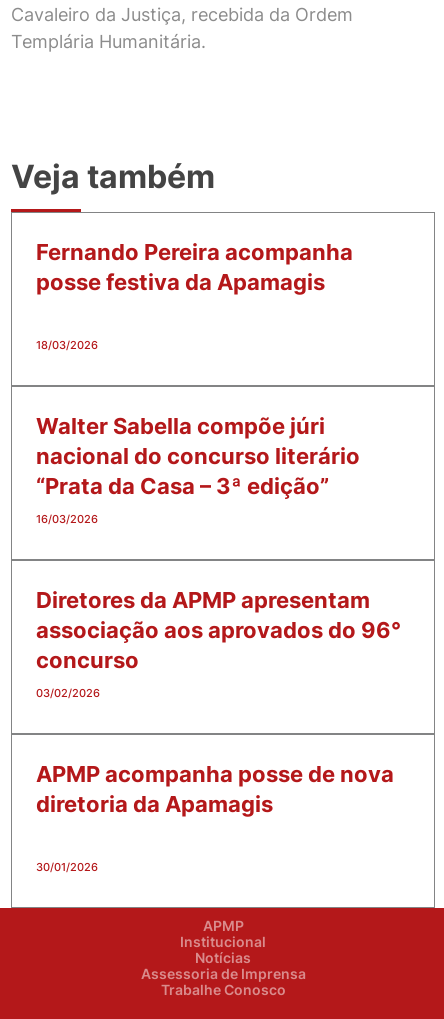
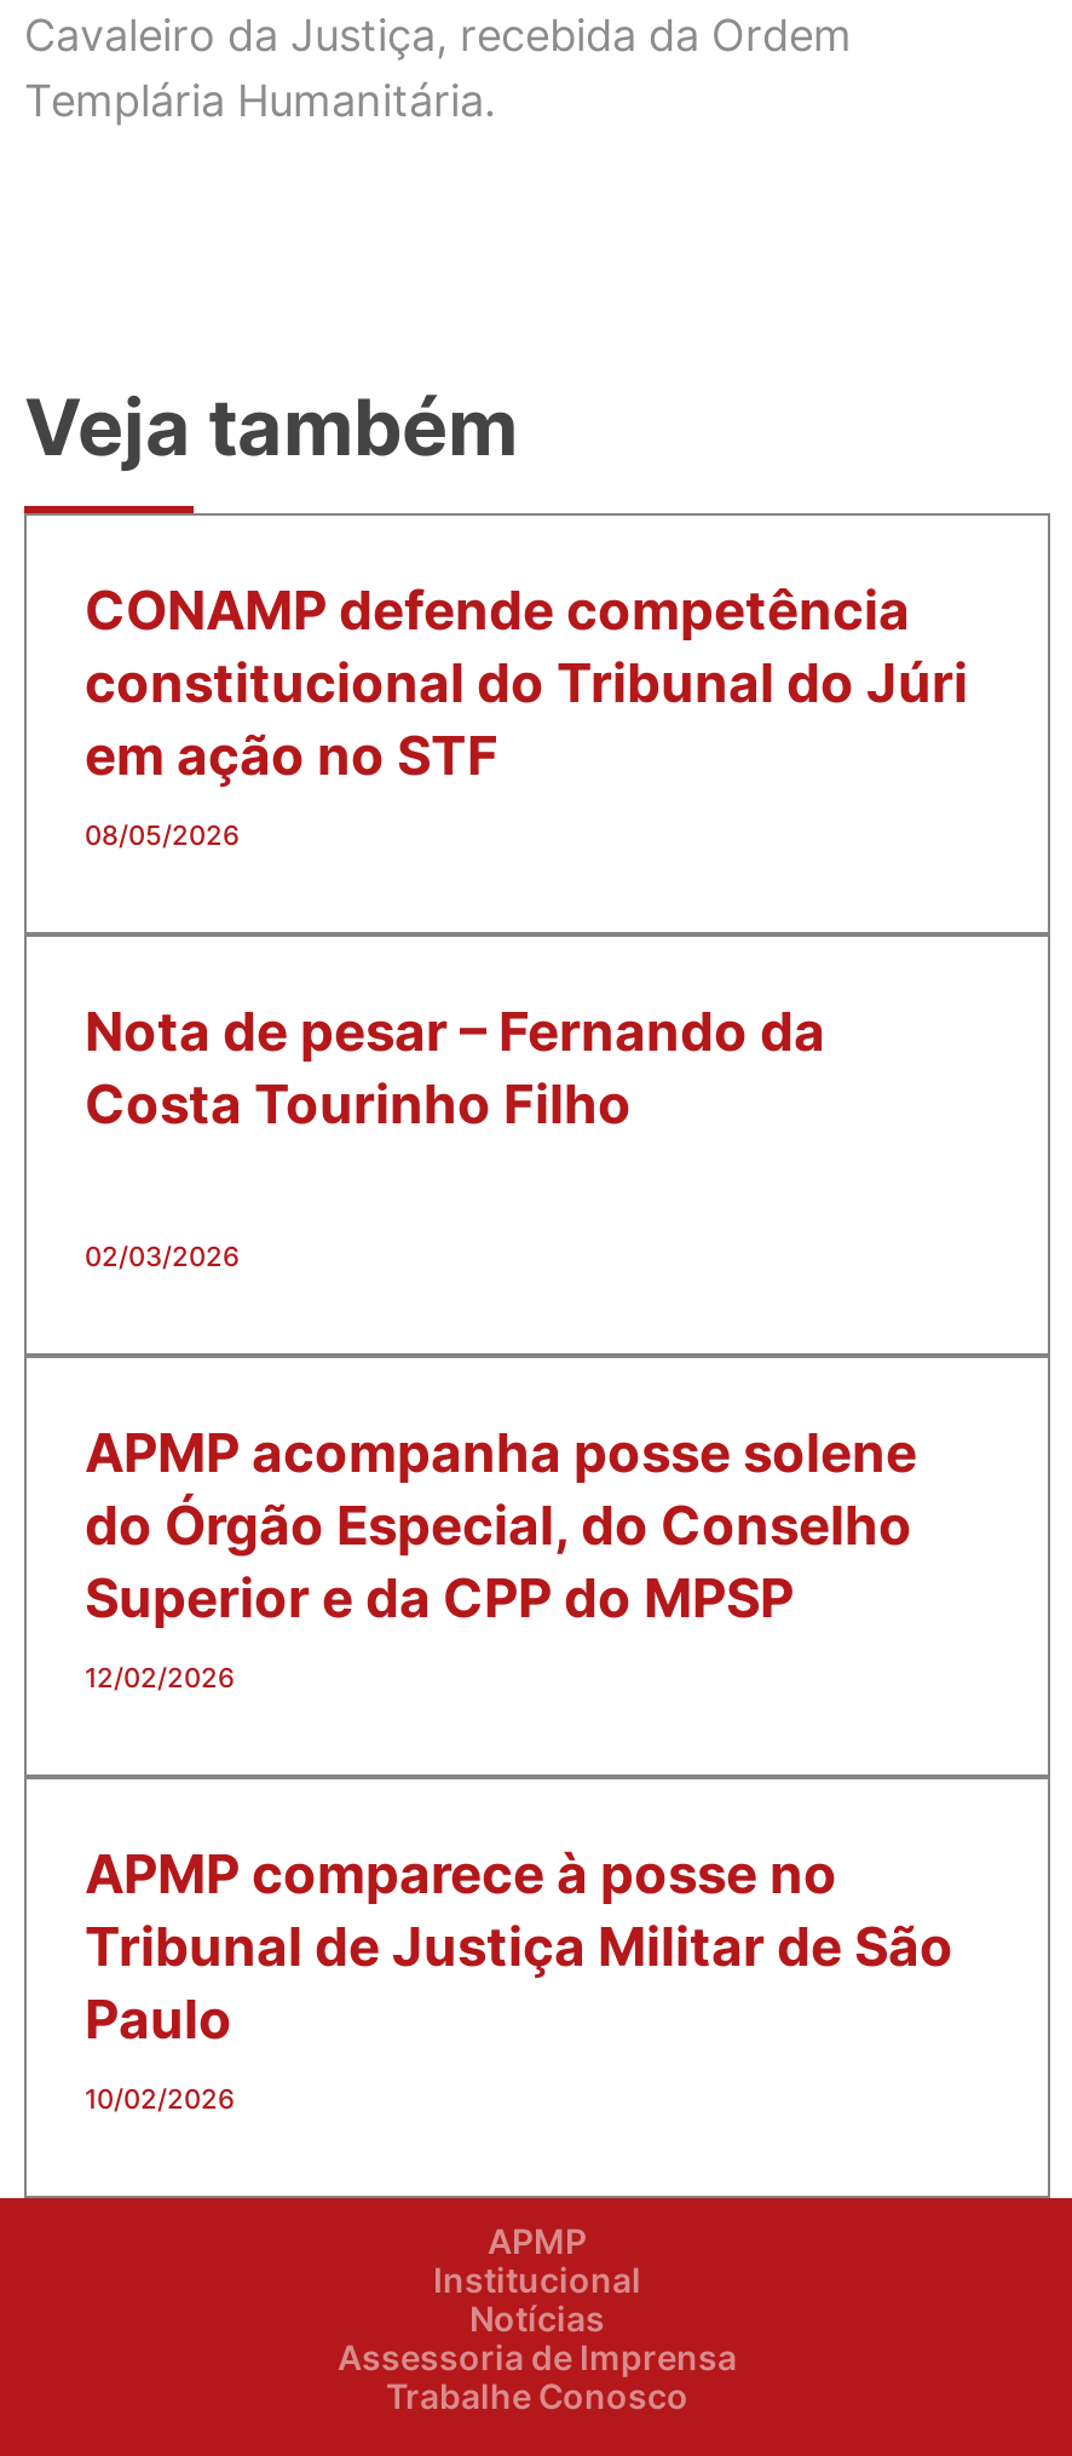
- Fernando Pereira acompanha
- posse festiva da Apamagis
+ CONAMP defende competência
+ constitucional do Tribunal do Júri
+ em ação no STF

- 18/03/2026
+ 08/05/2026

- Walter Sabella compõe júri
- nacional do concurso literário
- “Prata da Casa – 3ª edição”
+ Nota de pesar – Fernando da
+ Costa Tourinho Filho

- 16/03/2026
+ 02/03/2026

- Diretores da APMP apresentam
- associação aos aprovados do 96°
- concurso
+ APMP acompanha posse solene
+ do Órgão Especial, do Conselho
+ Superior e da CPP do MPSP

- 03/02/2026
+ 12/02/2026

- APMP acompanha posse de nova
- diretoria da Apamagis
+ APMP comparece à posse no
+ Tribunal de Justiça Militar de São
+ Paulo

- 30/01/2026
+ 10/02/2026
